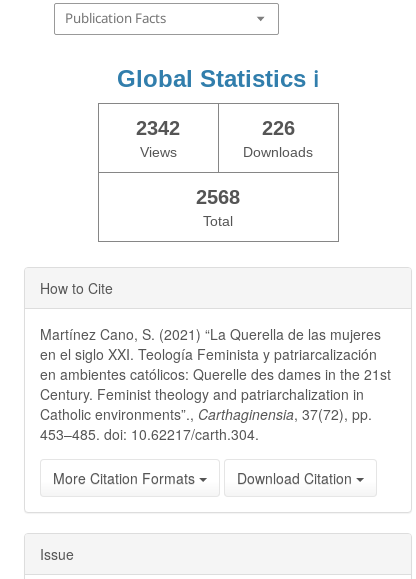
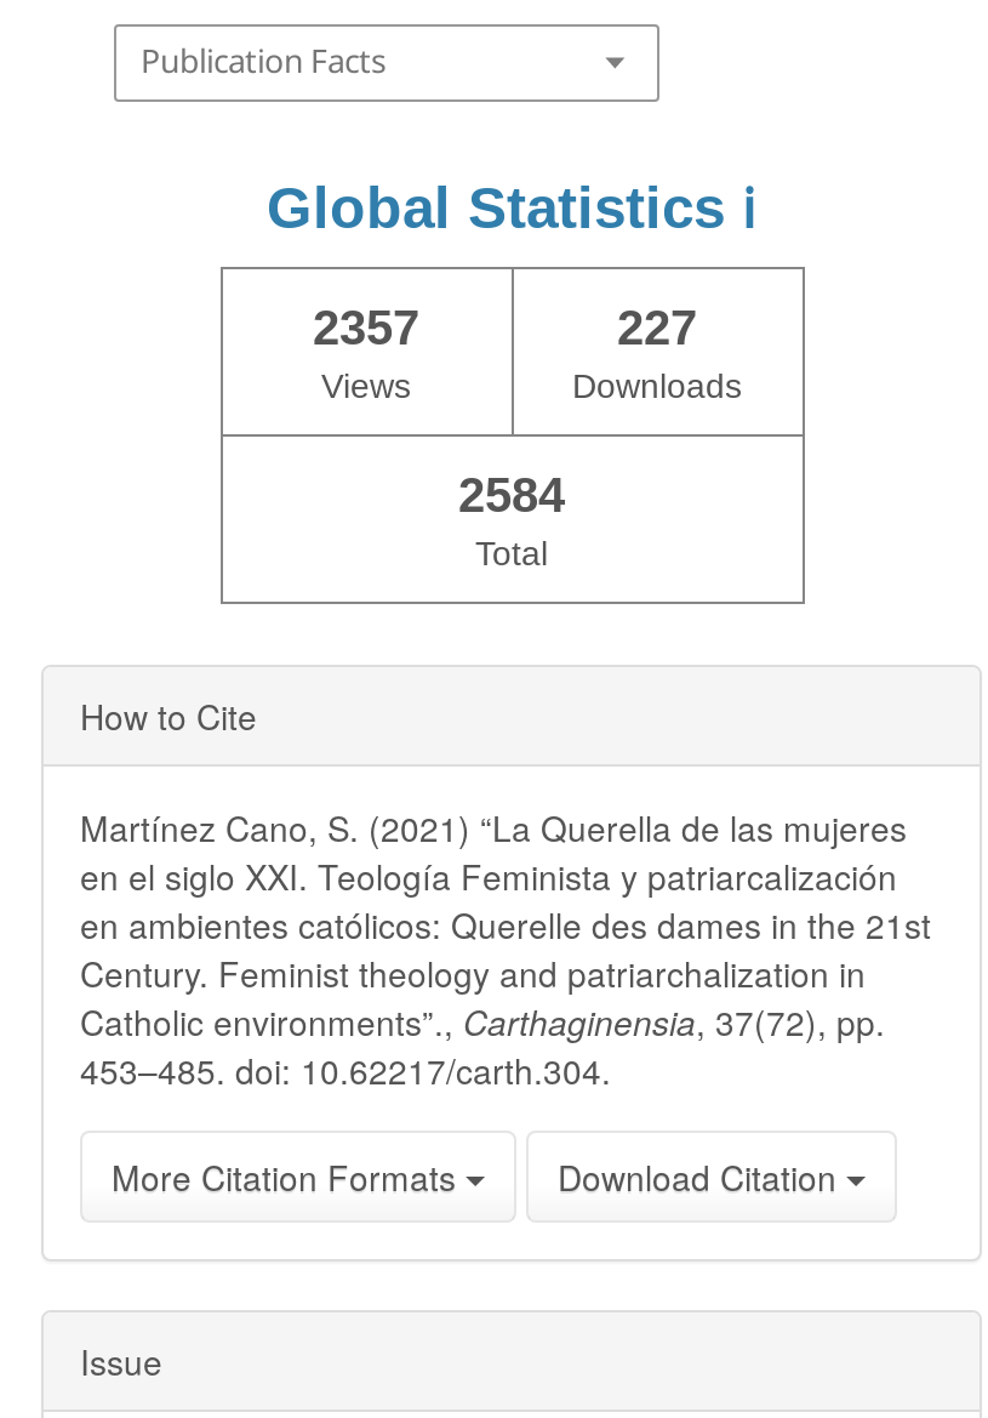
- 2342
+ 2357

- 226
+ 227

- 2568
+ 2584
